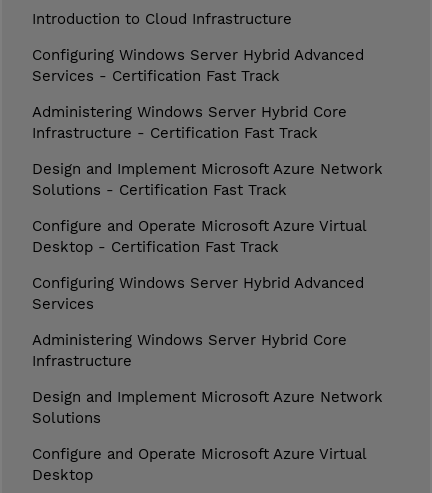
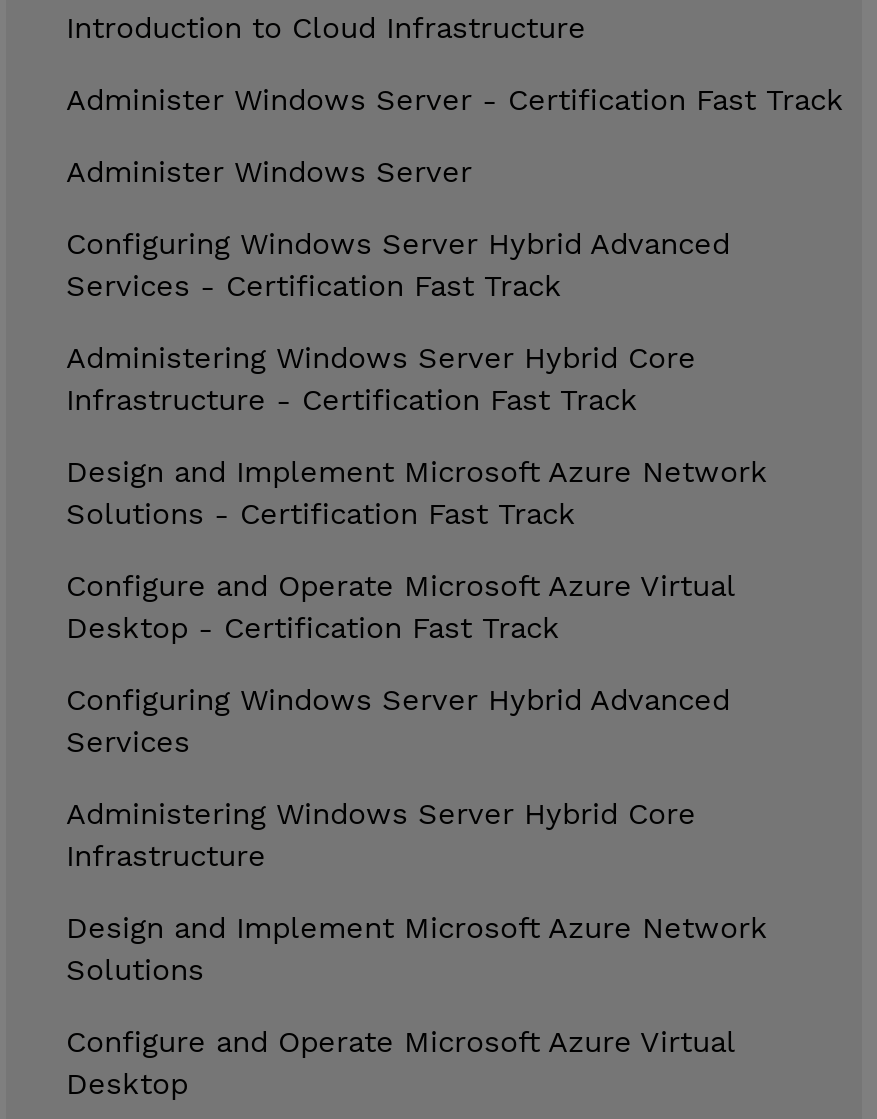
+ Administer Windows Server - Certification Fast Track
+ Administer Windows Server
